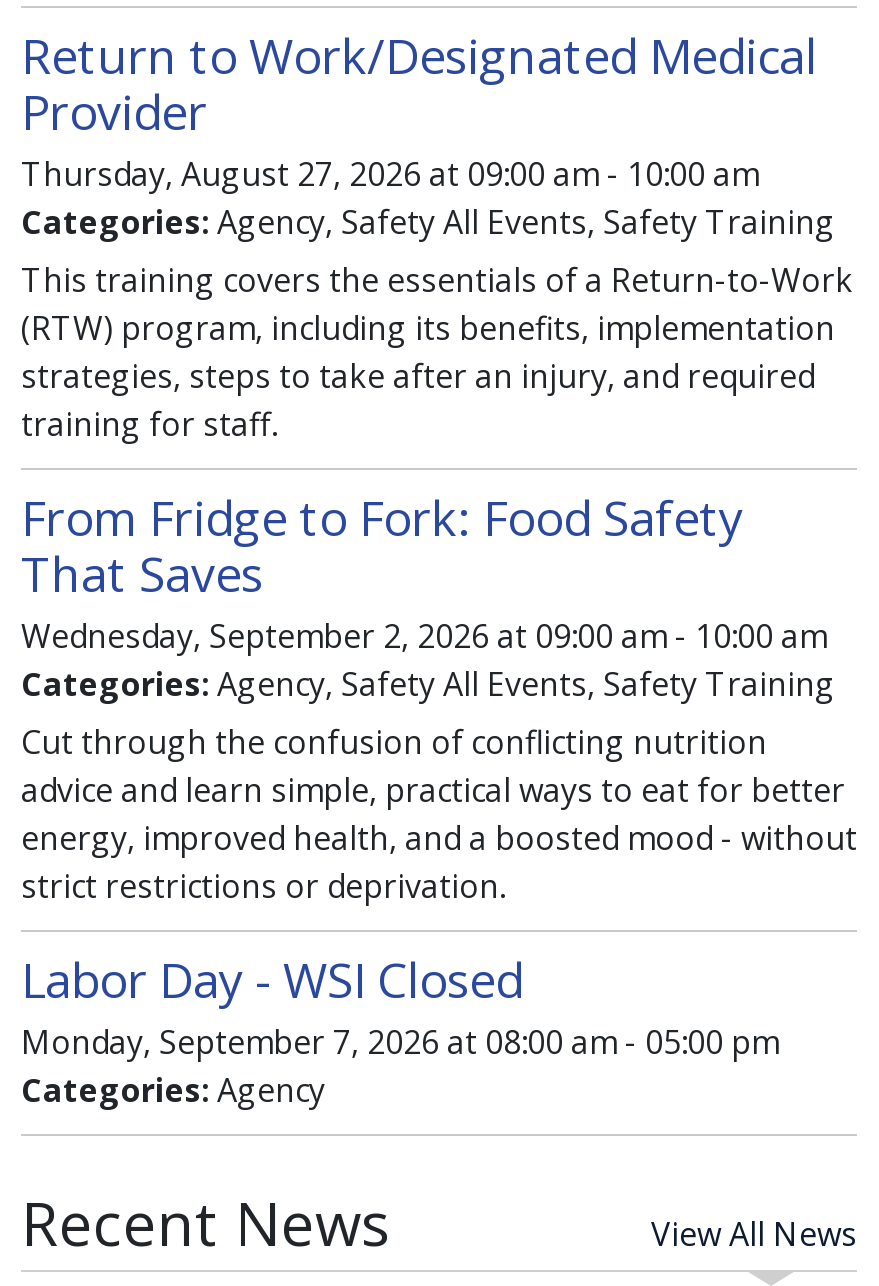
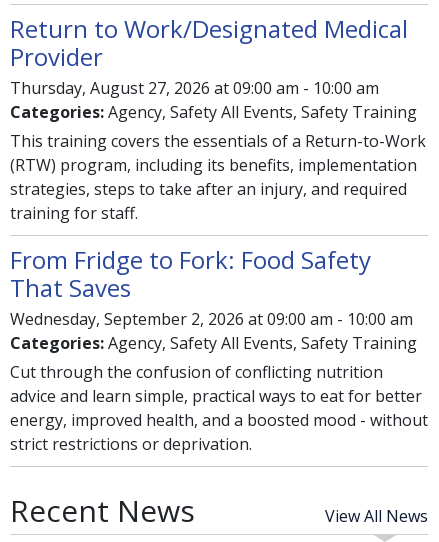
- Labor Day - WSI Closed
- Monday, September 7, 2026 at 08:00 am - 05:00 pm
- Categories: Agency
